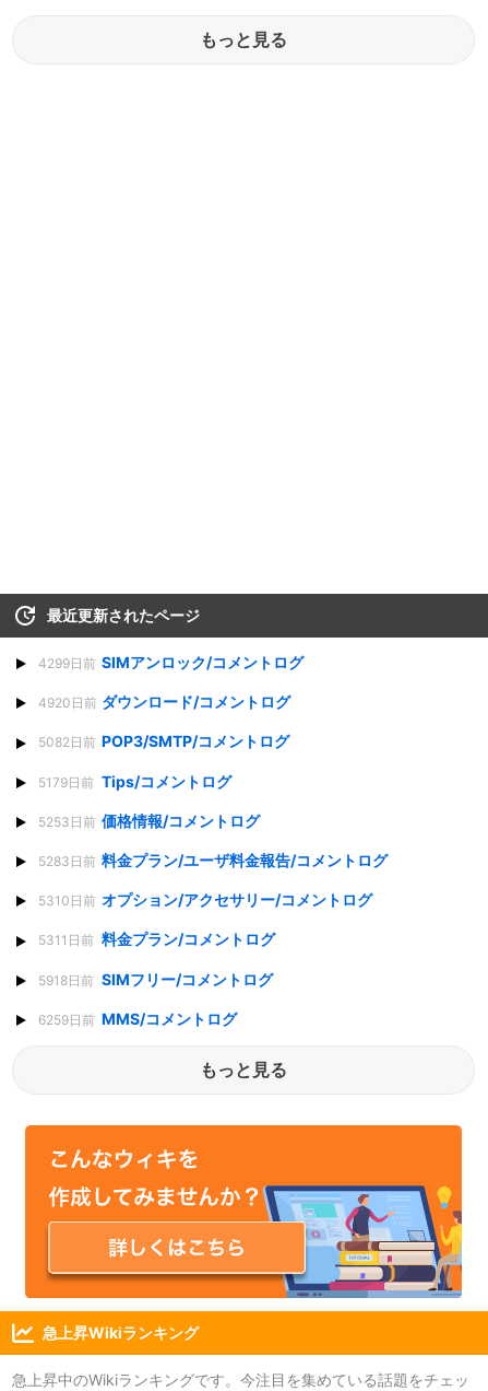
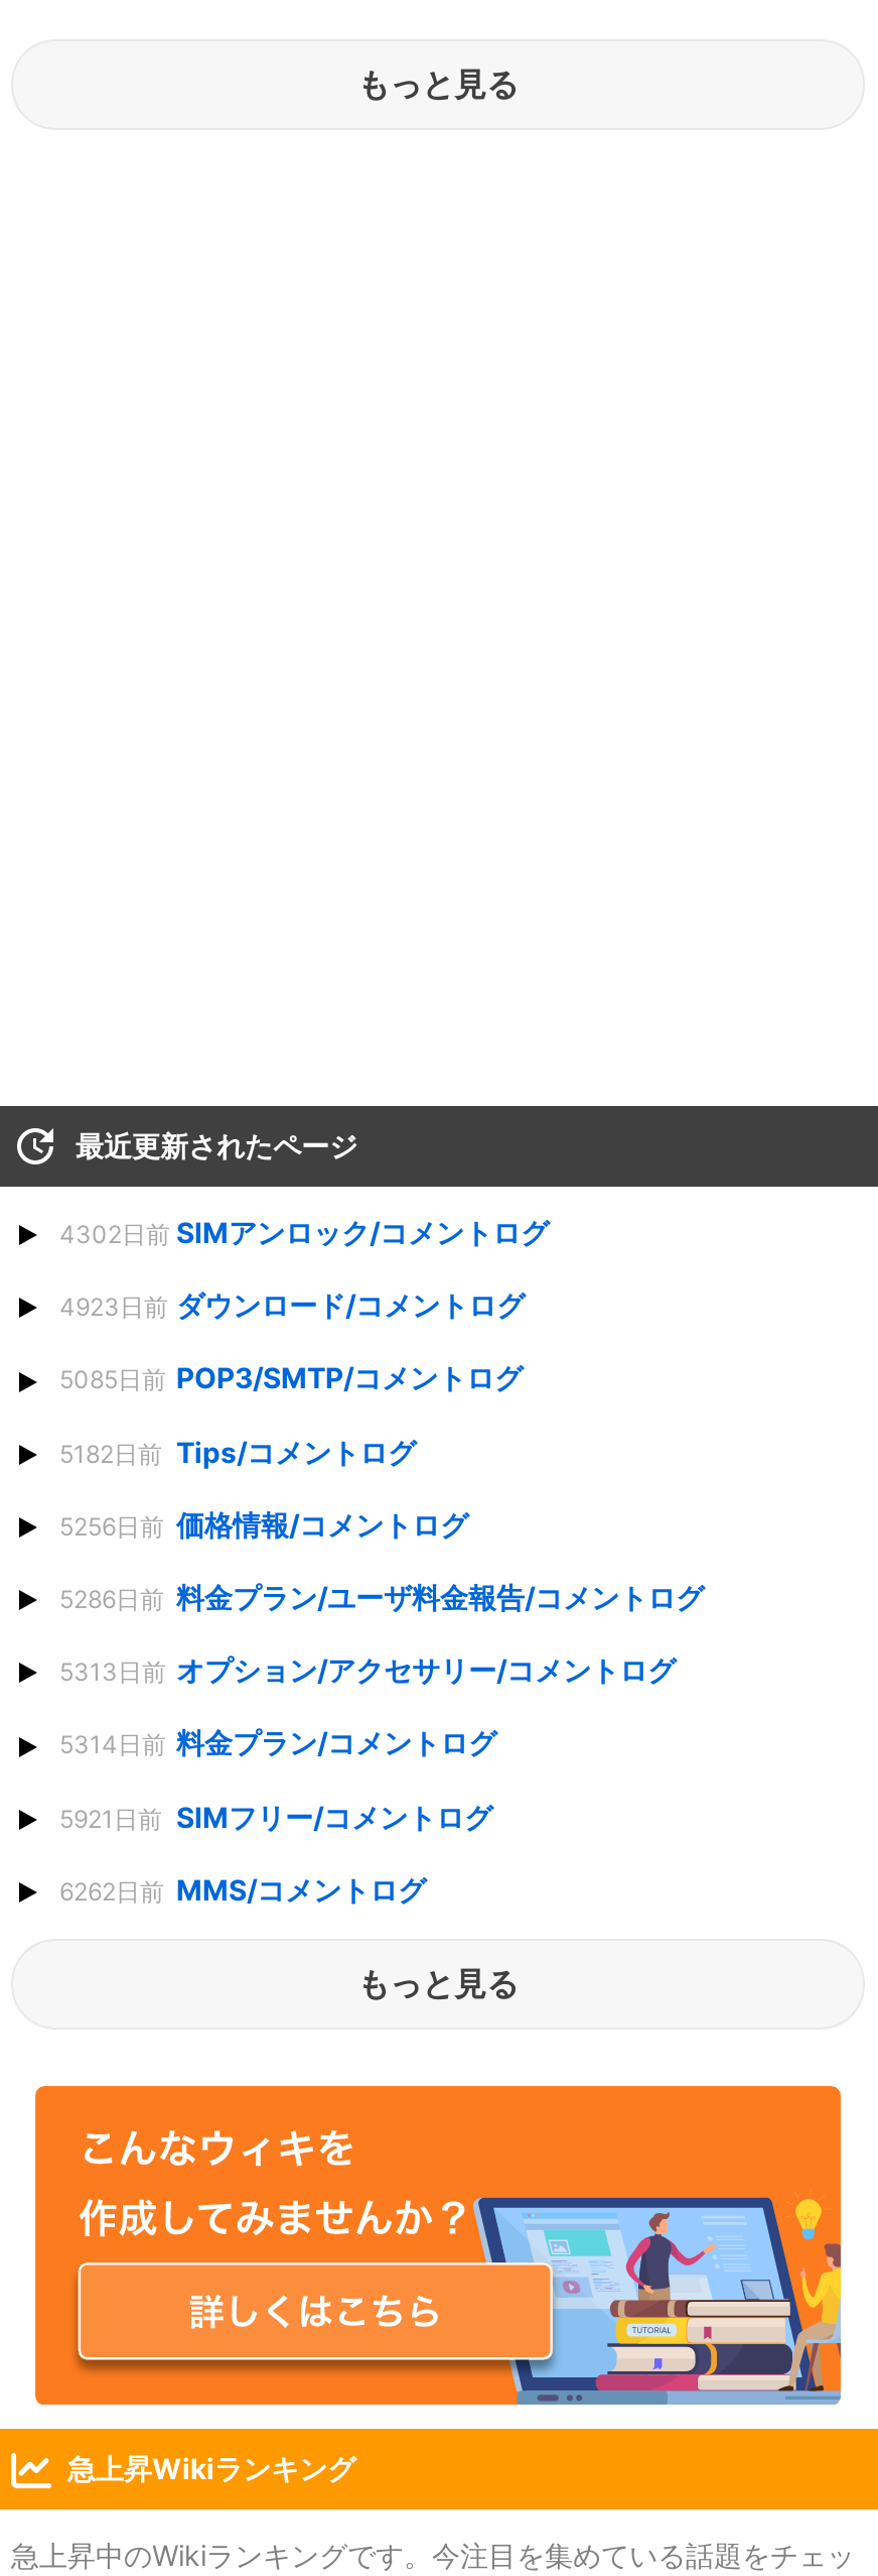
- 4299日前 SIMアンロック/コメントログ
+ 4302日前 SIMアンロック/コメントログ

- 4920日前 ダウンロード/コメントログ
+ 4923日前 ダウンロード/コメントログ

- 5082日前 POP3/SMTP/コメントログ
+ 5085日前 POP3/SMTP/コメントログ

- 5179日前 Tips/コメントログ
+ 5182日前 Tips/コメントログ

- 5253日前 価格情報/コメントログ
+ 5256日前 価格情報/コメントログ

- 5283日前 料金プラン/ユーザ料金報告/コメントログ
+ 5286日前 料金プラン/ユーザ料金報告/コメントログ

- 5310日前 オプション/アクセサリー/コメントログ
+ 5313日前 オプション/アクセサリー/コメントログ

- 5311日前 料金プラン/コメントログ
+ 5314日前 料金プラン/コメントログ

- 5918日前 SIMフリー/コメントログ
+ 5921日前 SIMフリー/コメントログ

- 6259日前 MMS/コメントログ
+ 6262日前 MMS/コメントログ
